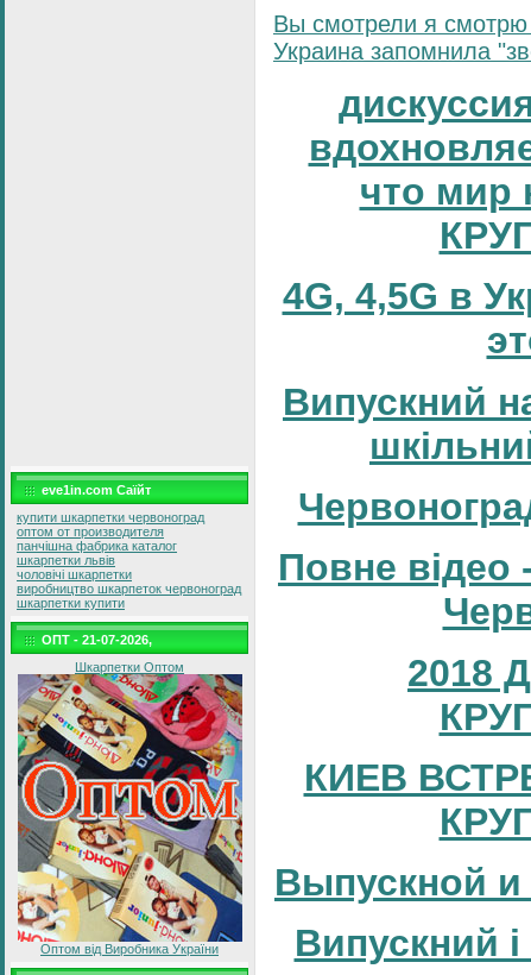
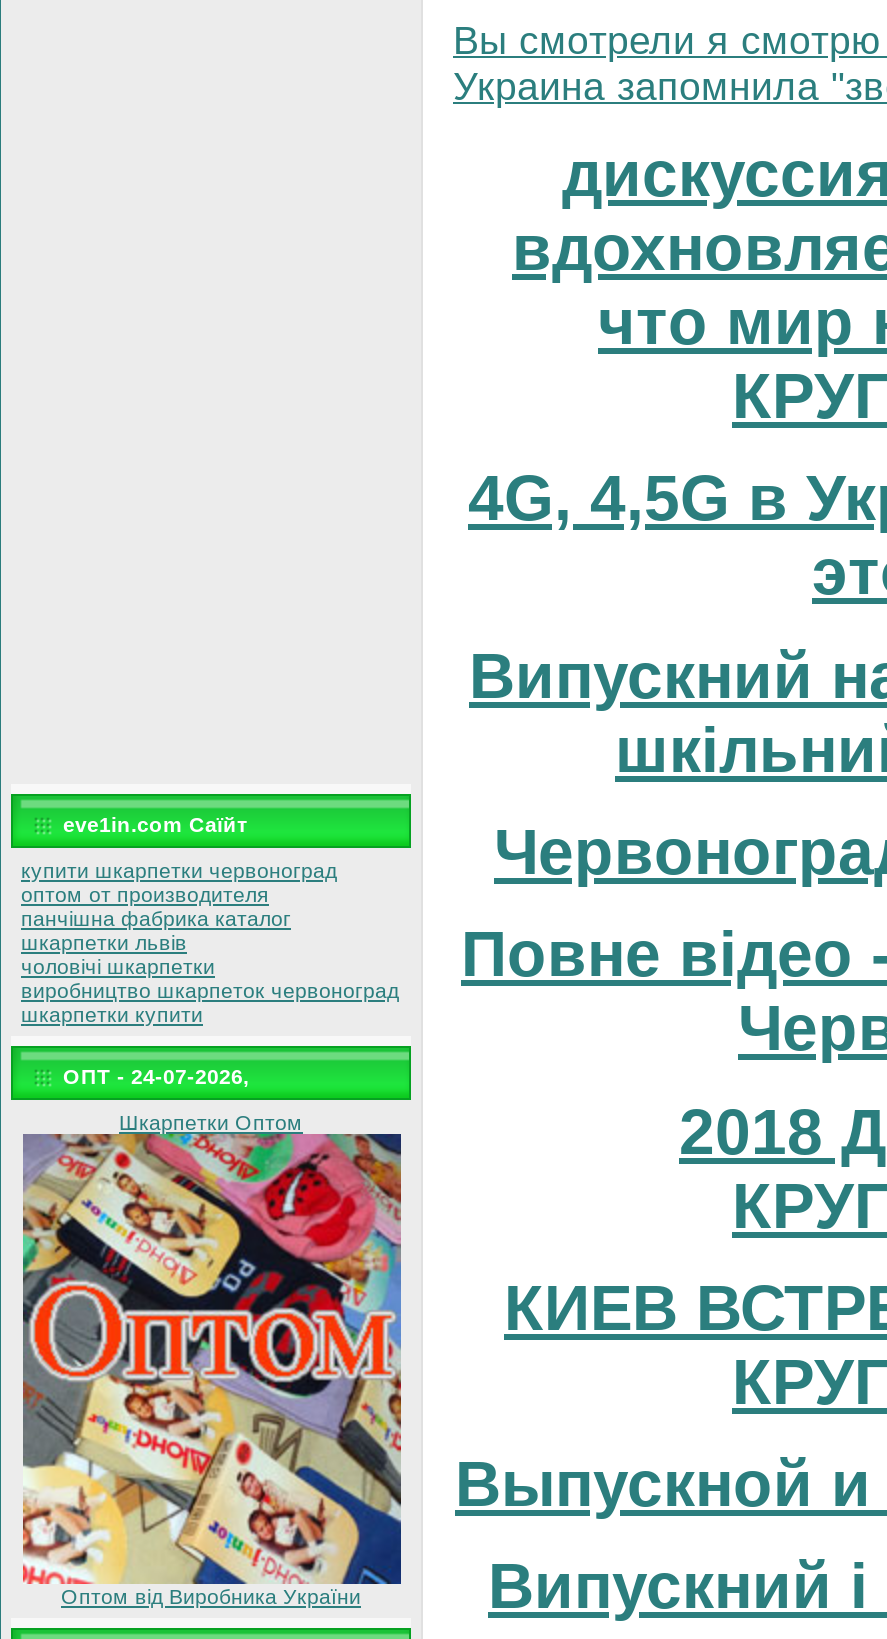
- ОПТ - 21-07-2026,
+ ОПТ - 24-07-2026,
